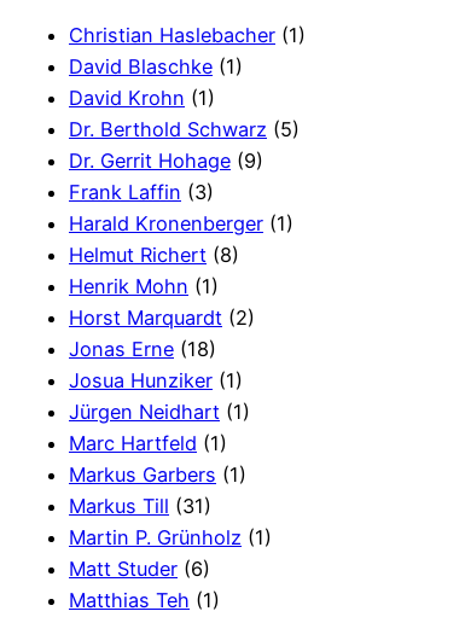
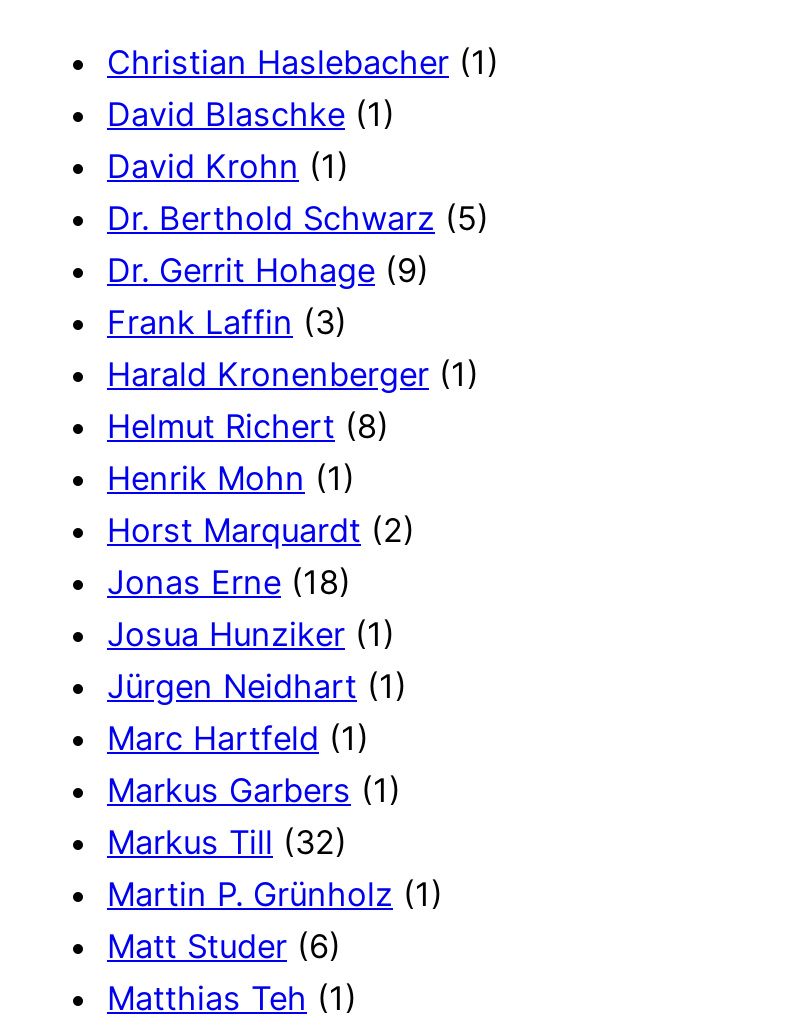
- Markus Till (31)
+ Markus Till (32)
